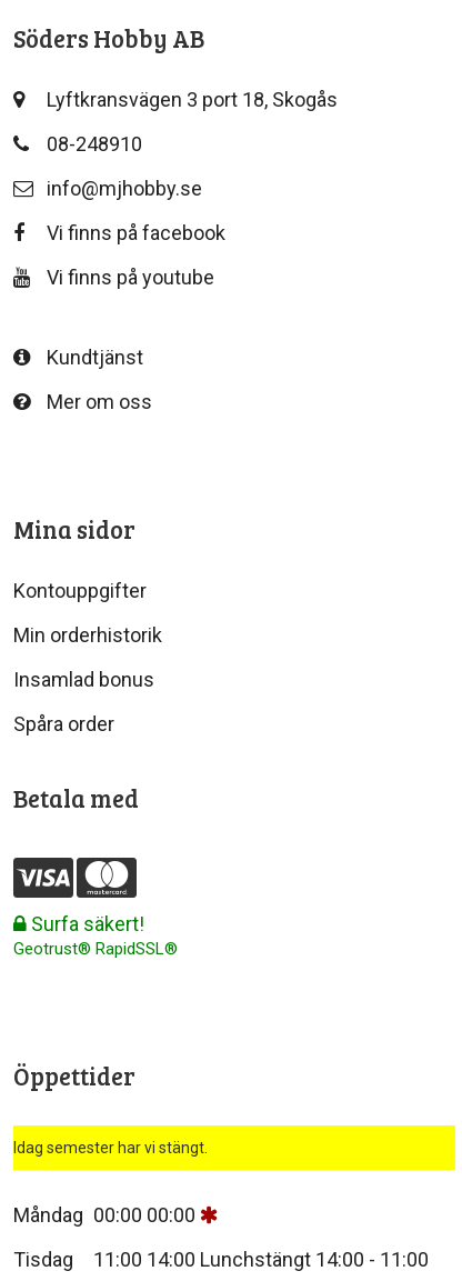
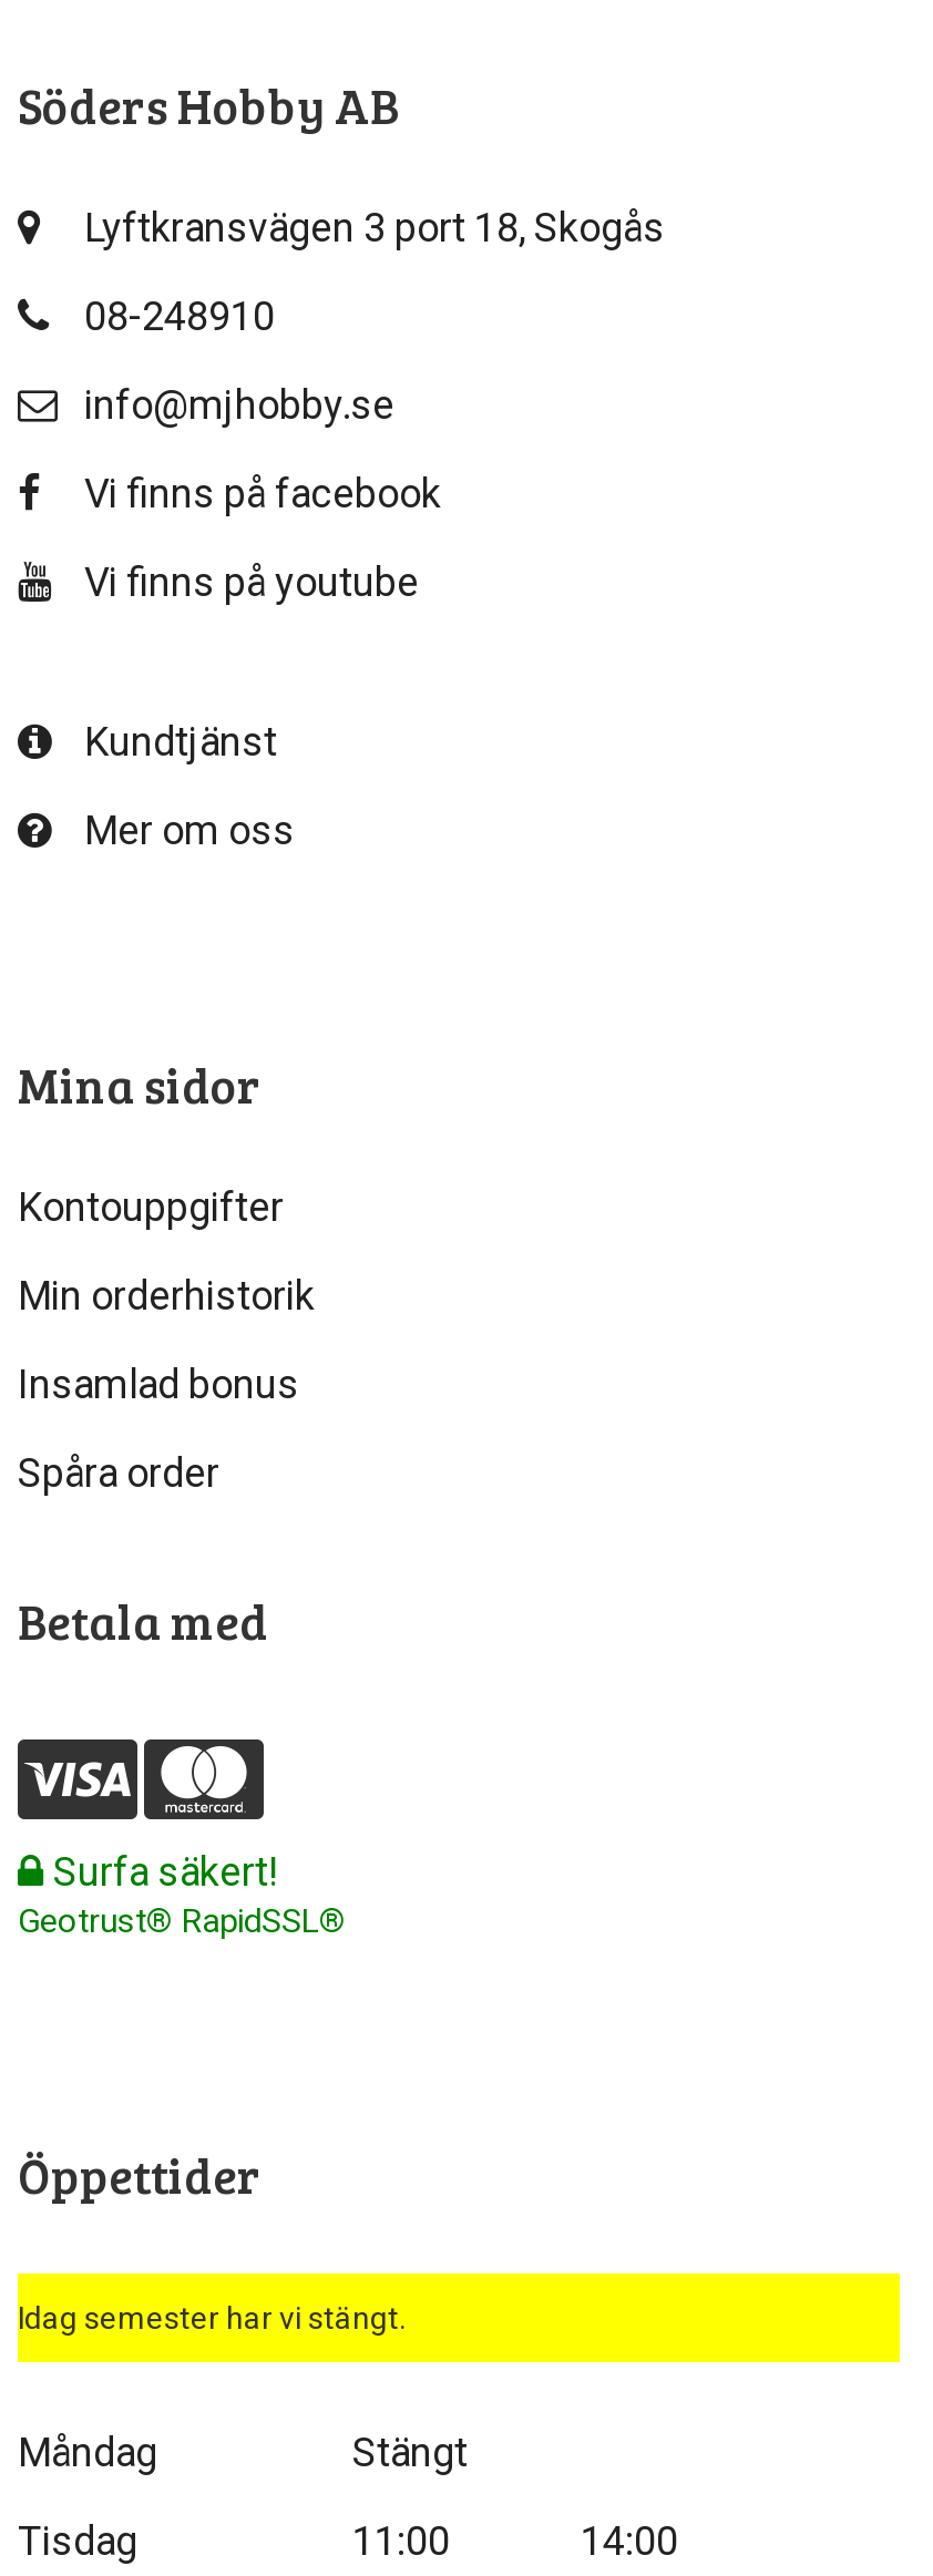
- Måndag 00:00 00:00
+ Måndag
+ Stängt

- 11:00 14:00 Lunchstängt 14:00 - 11:00
+ 11:00
+ 14:00
